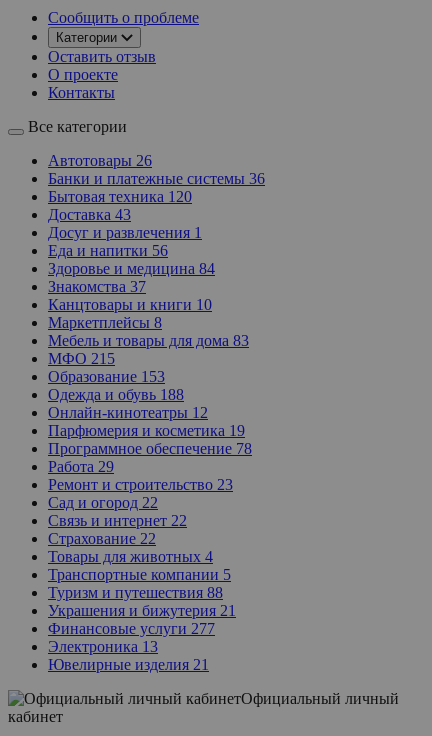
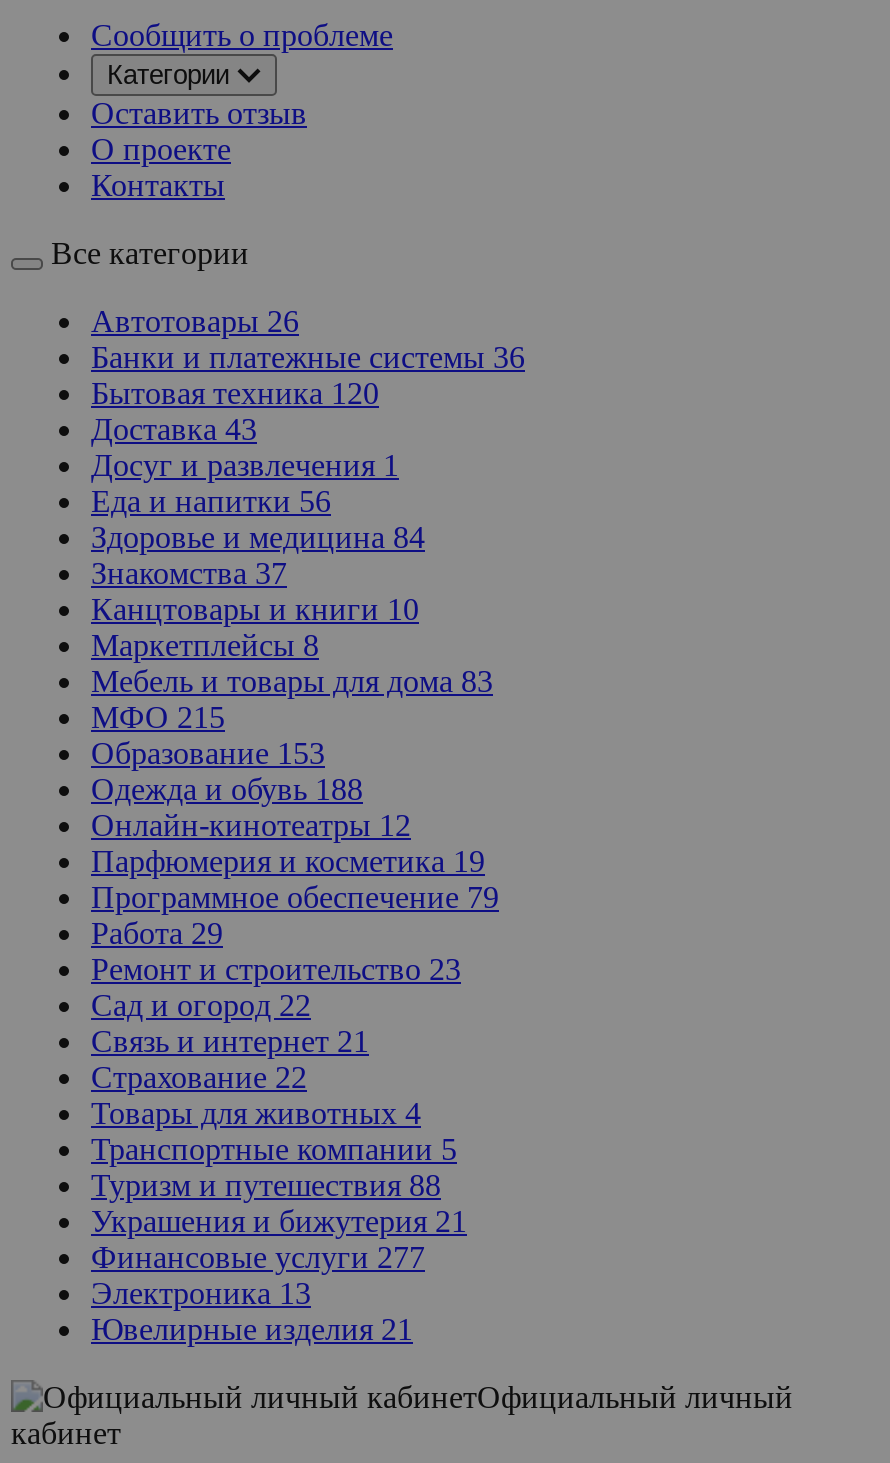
- Программное обеспечение 78
+ Программное обеспечение 79

- Связь и интернет 22
+ Связь и интернет 21
